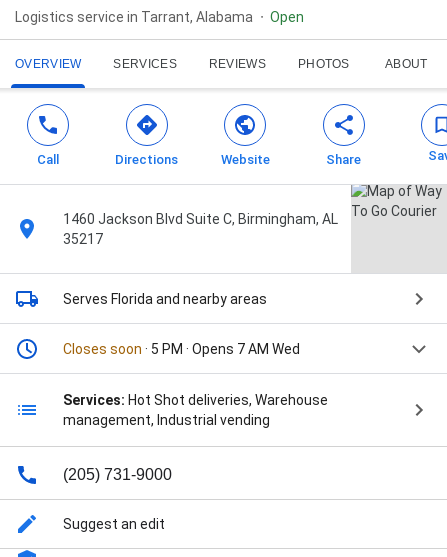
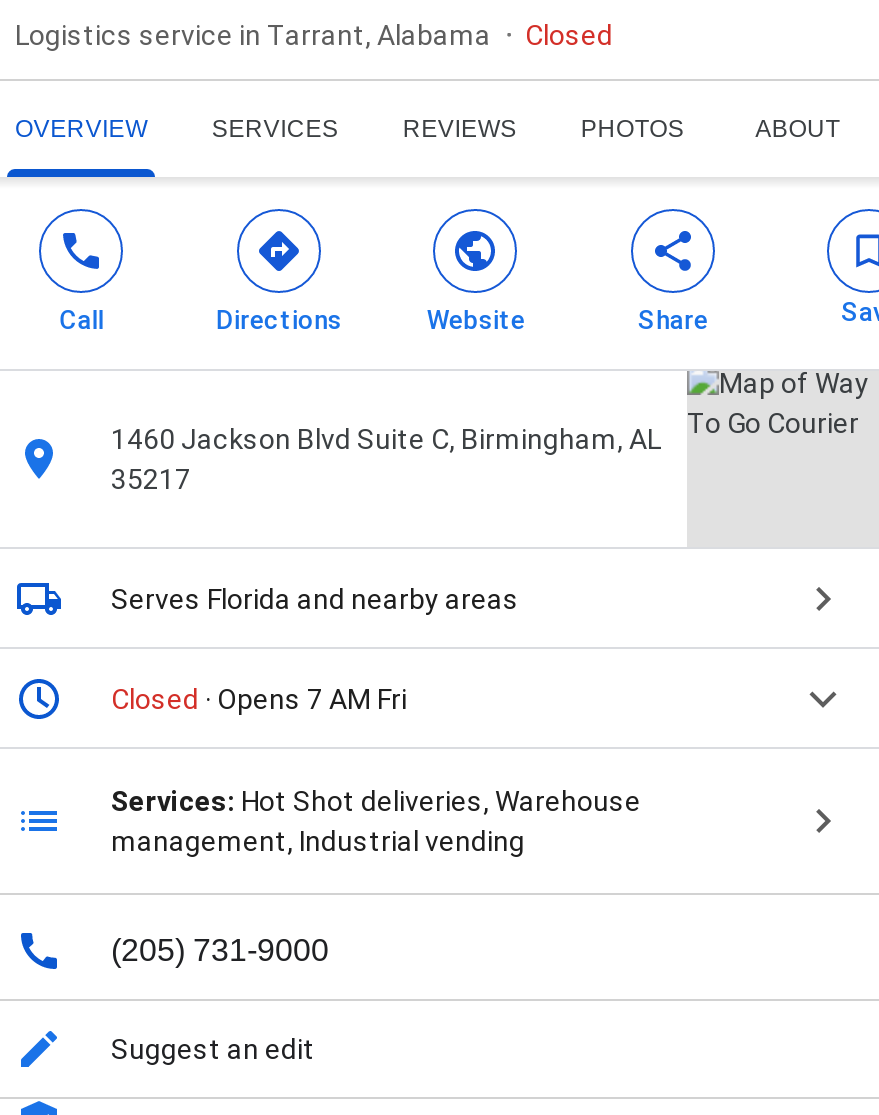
- Open
+ Closed

- Closes soon · 5 PM · Opens 7 AM Wed
+ Closed · Opens 7 AM Fri
